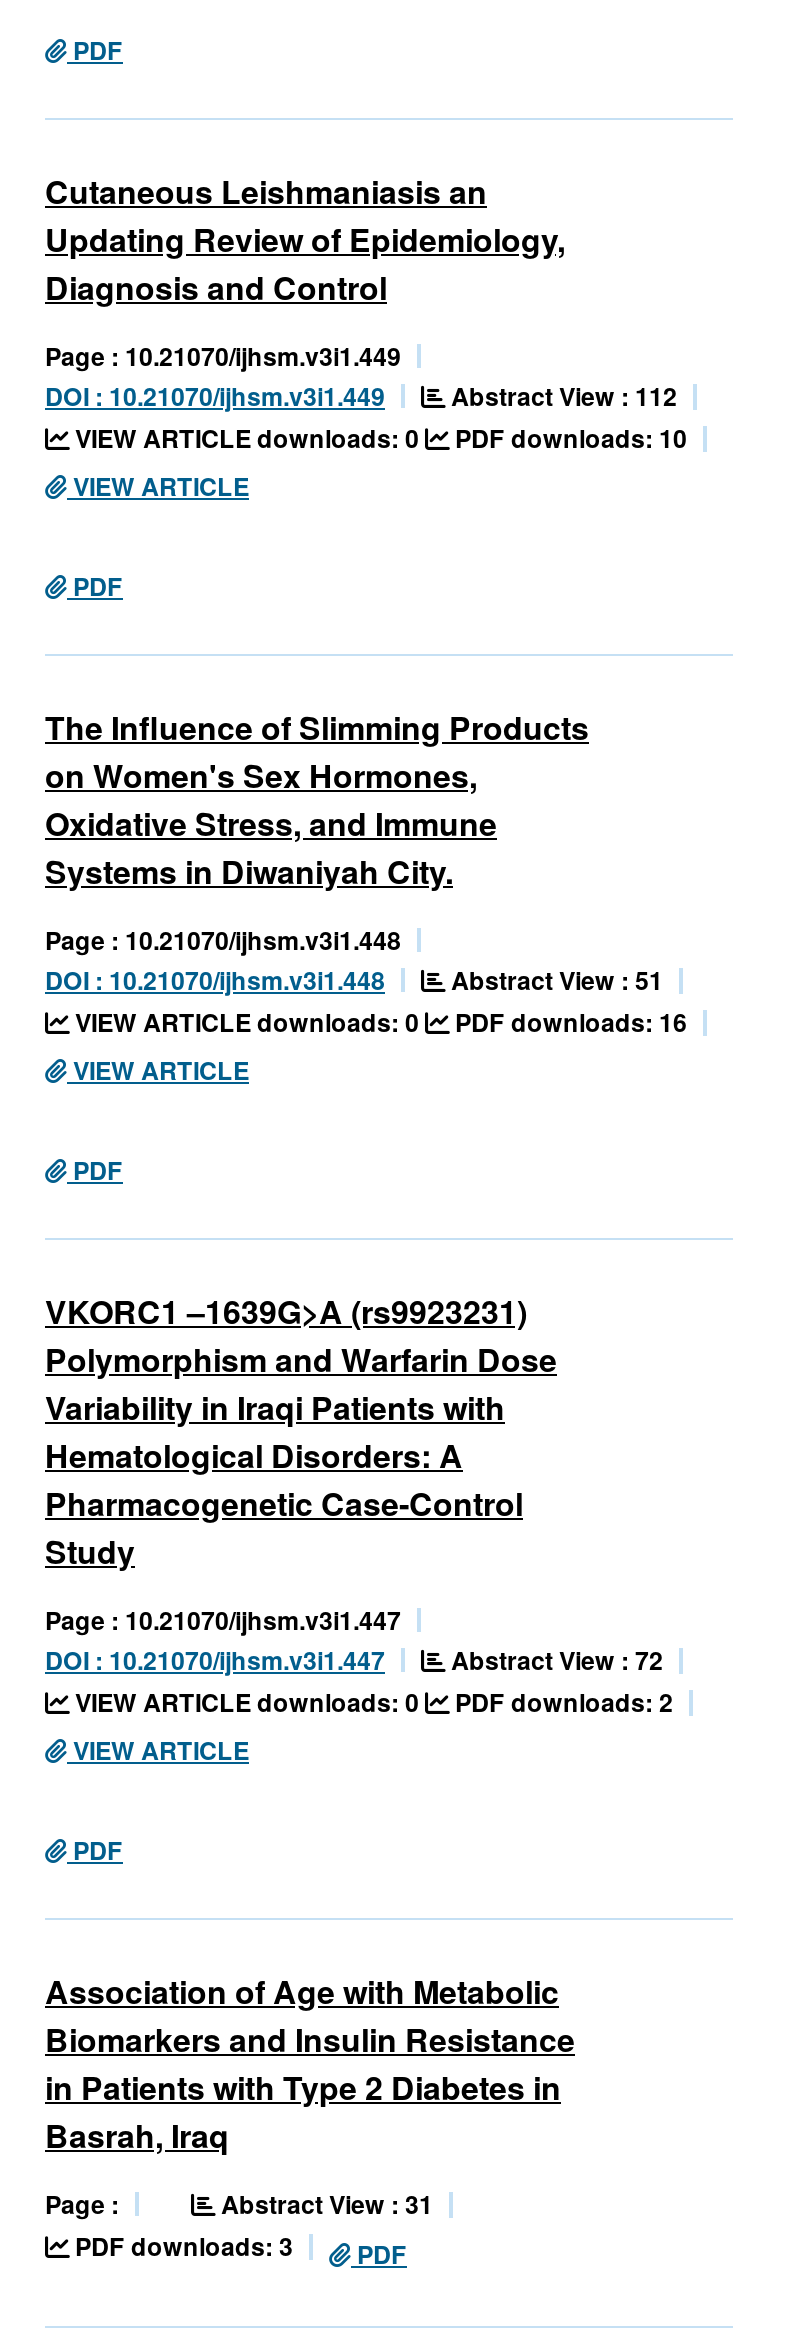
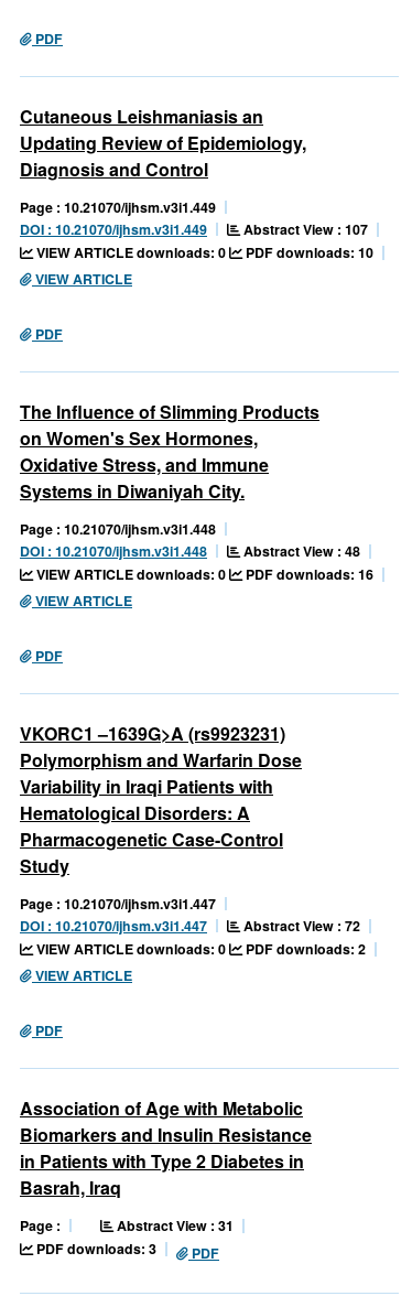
- Abstract View : 112
+ Abstract View : 107

- Abstract View : 51
+ Abstract View : 48
